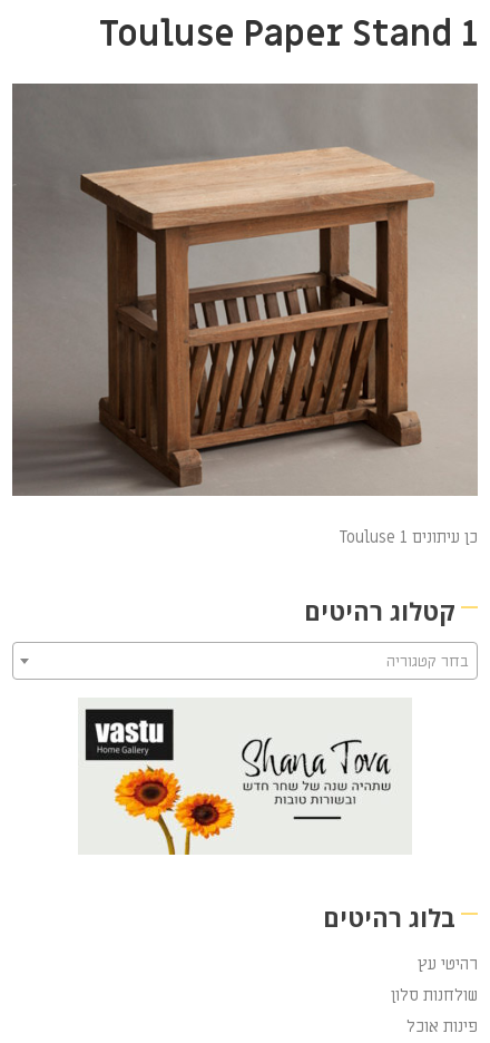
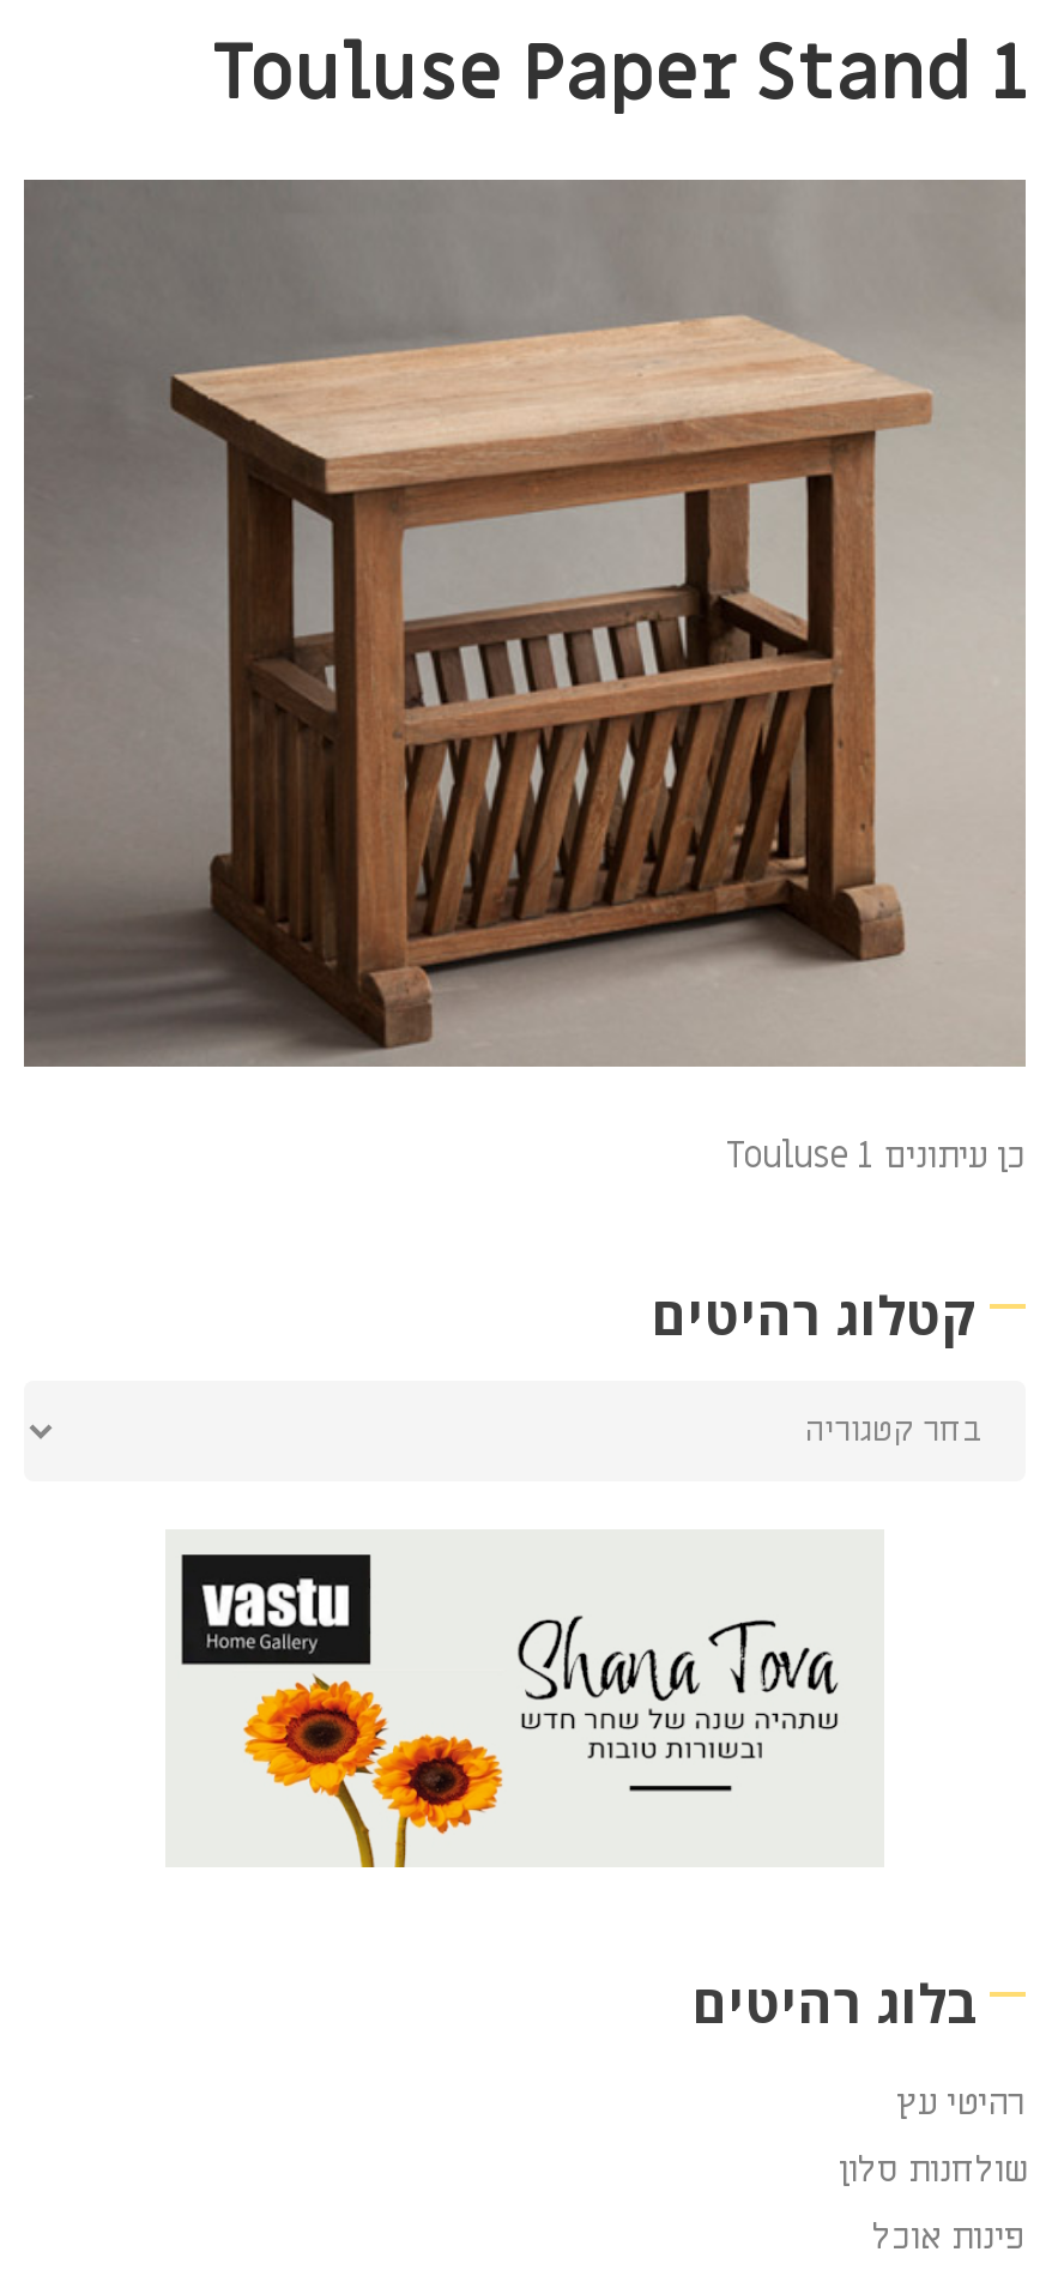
- בחר קטגוריה
